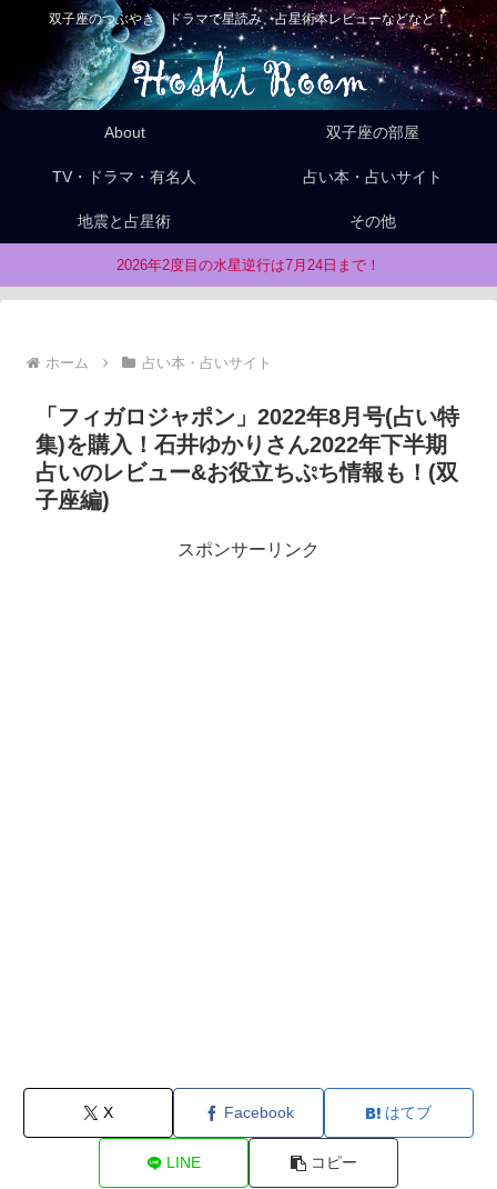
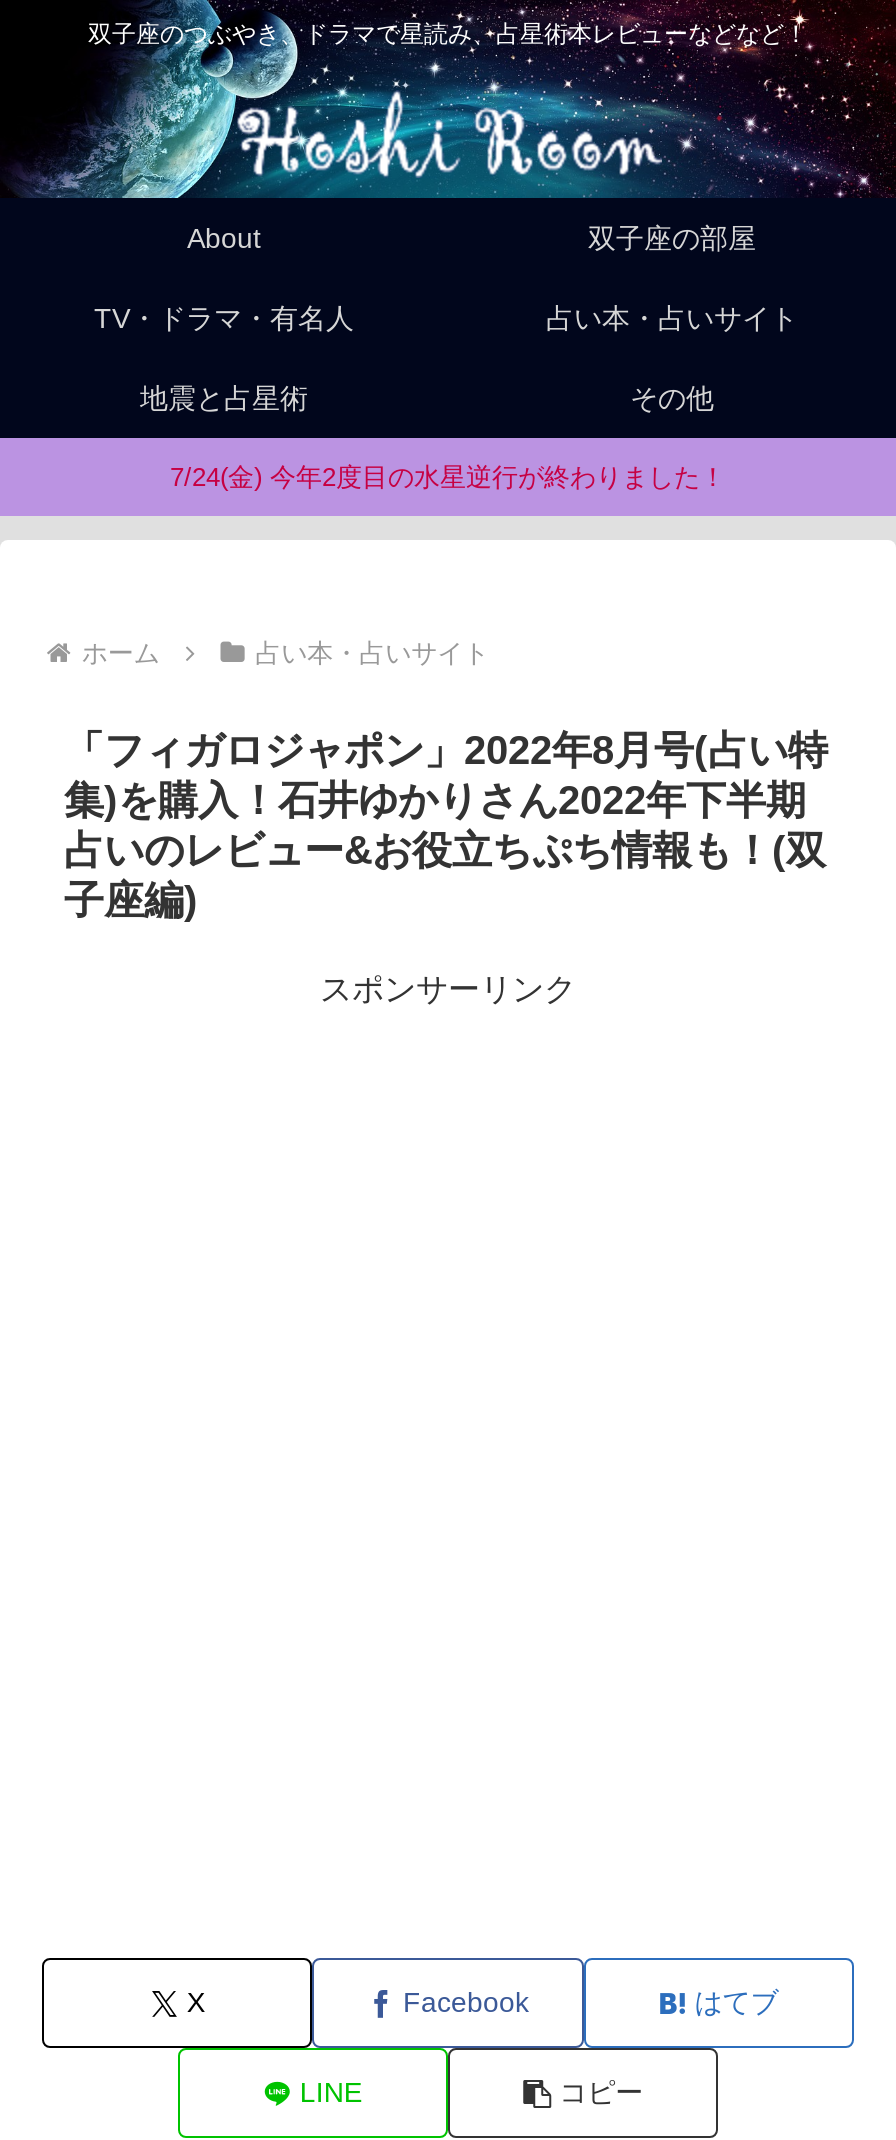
- 2026年2度目の水星逆行は7月24日まで！
+ 7/24(金) 今年2度目の水星逆行が終わりました！
